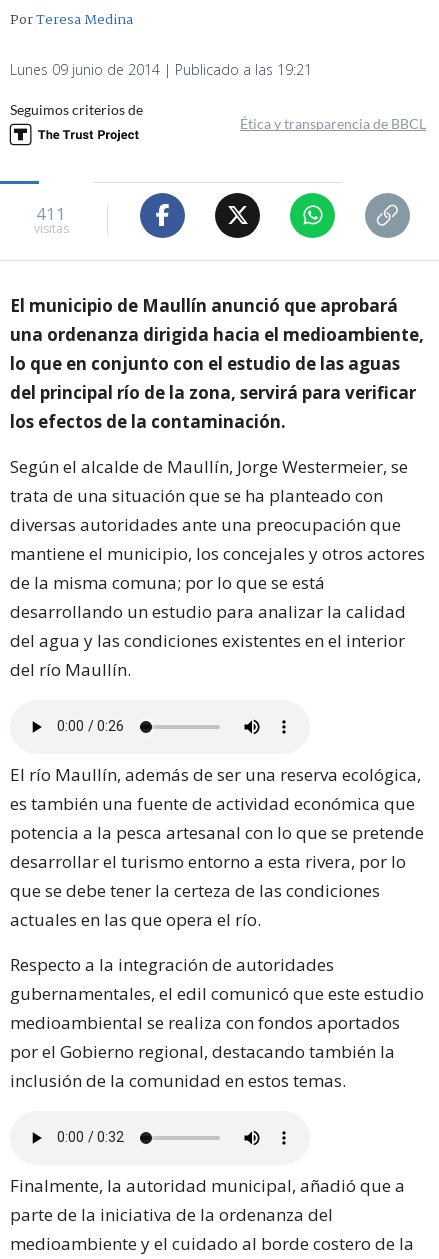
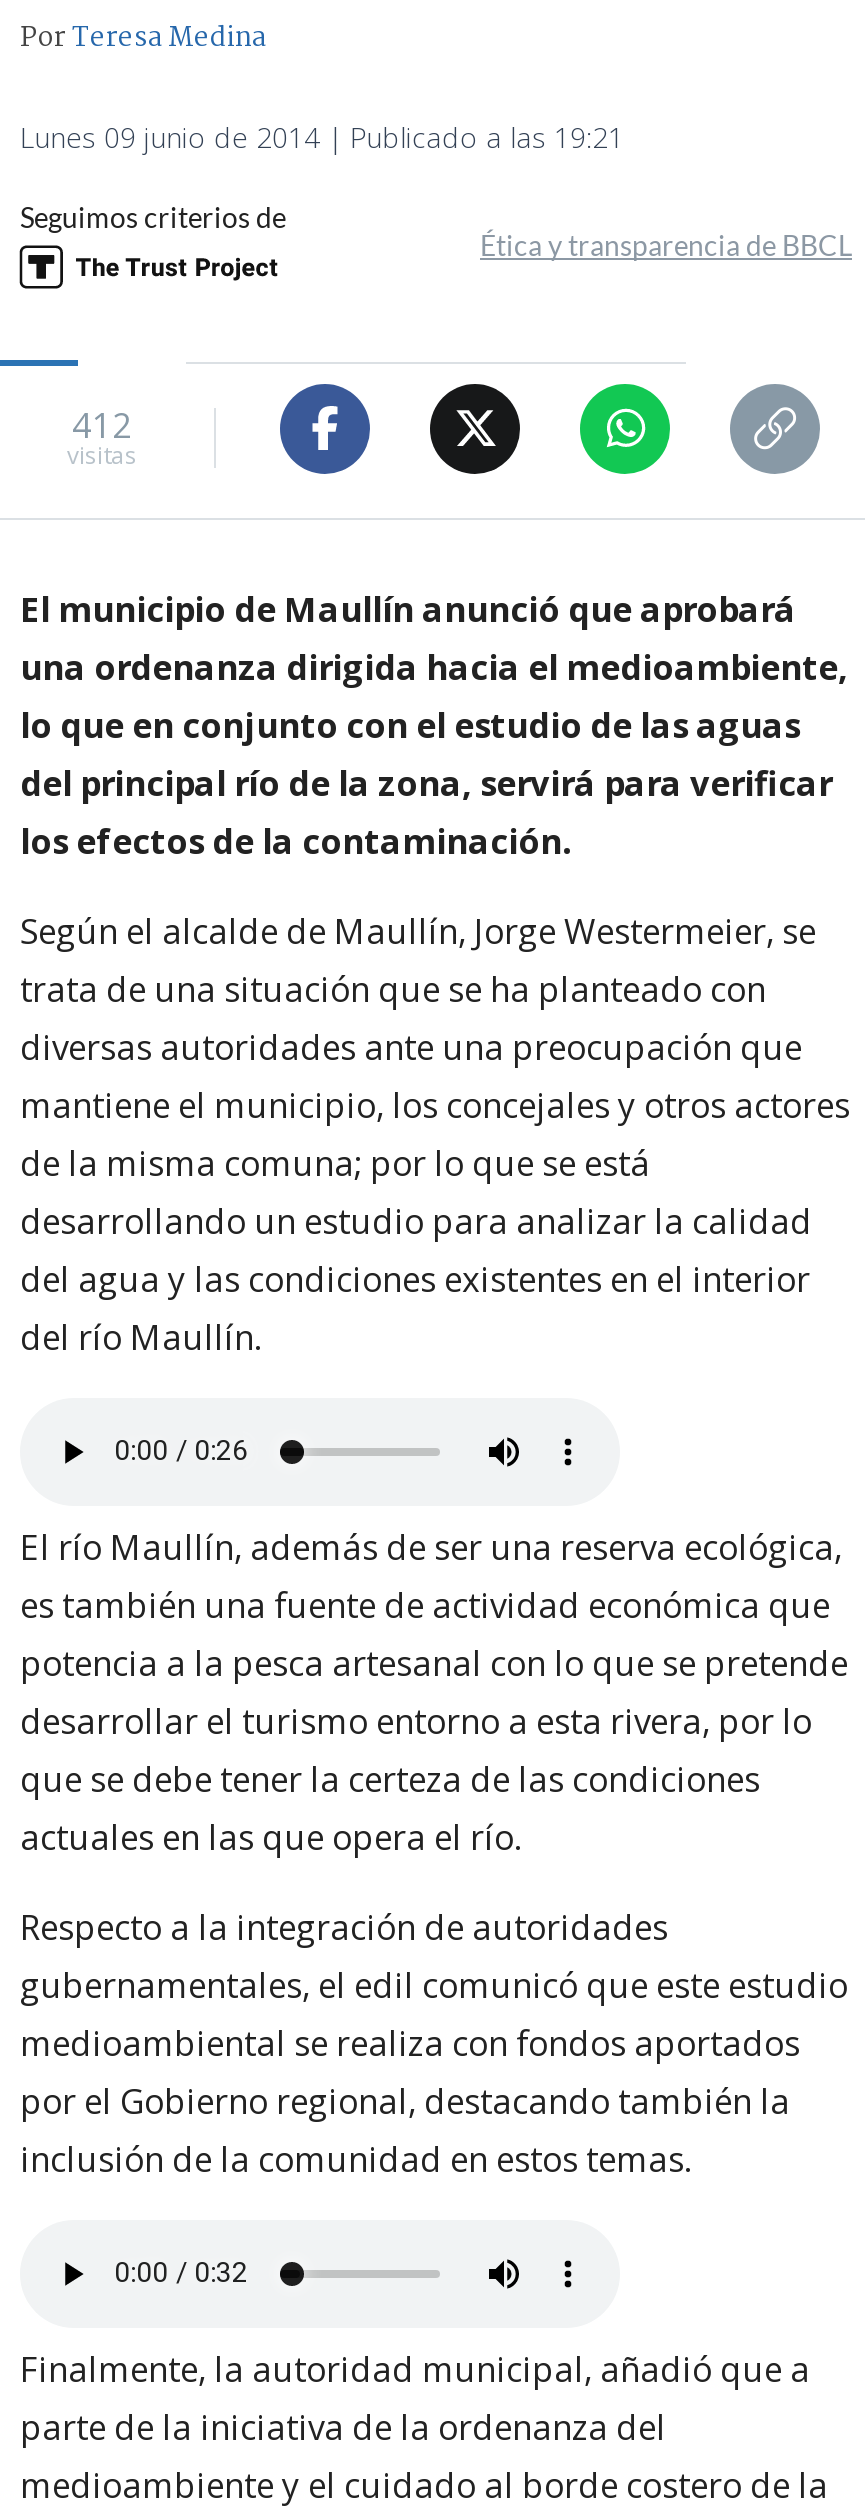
- 411
+ 412
